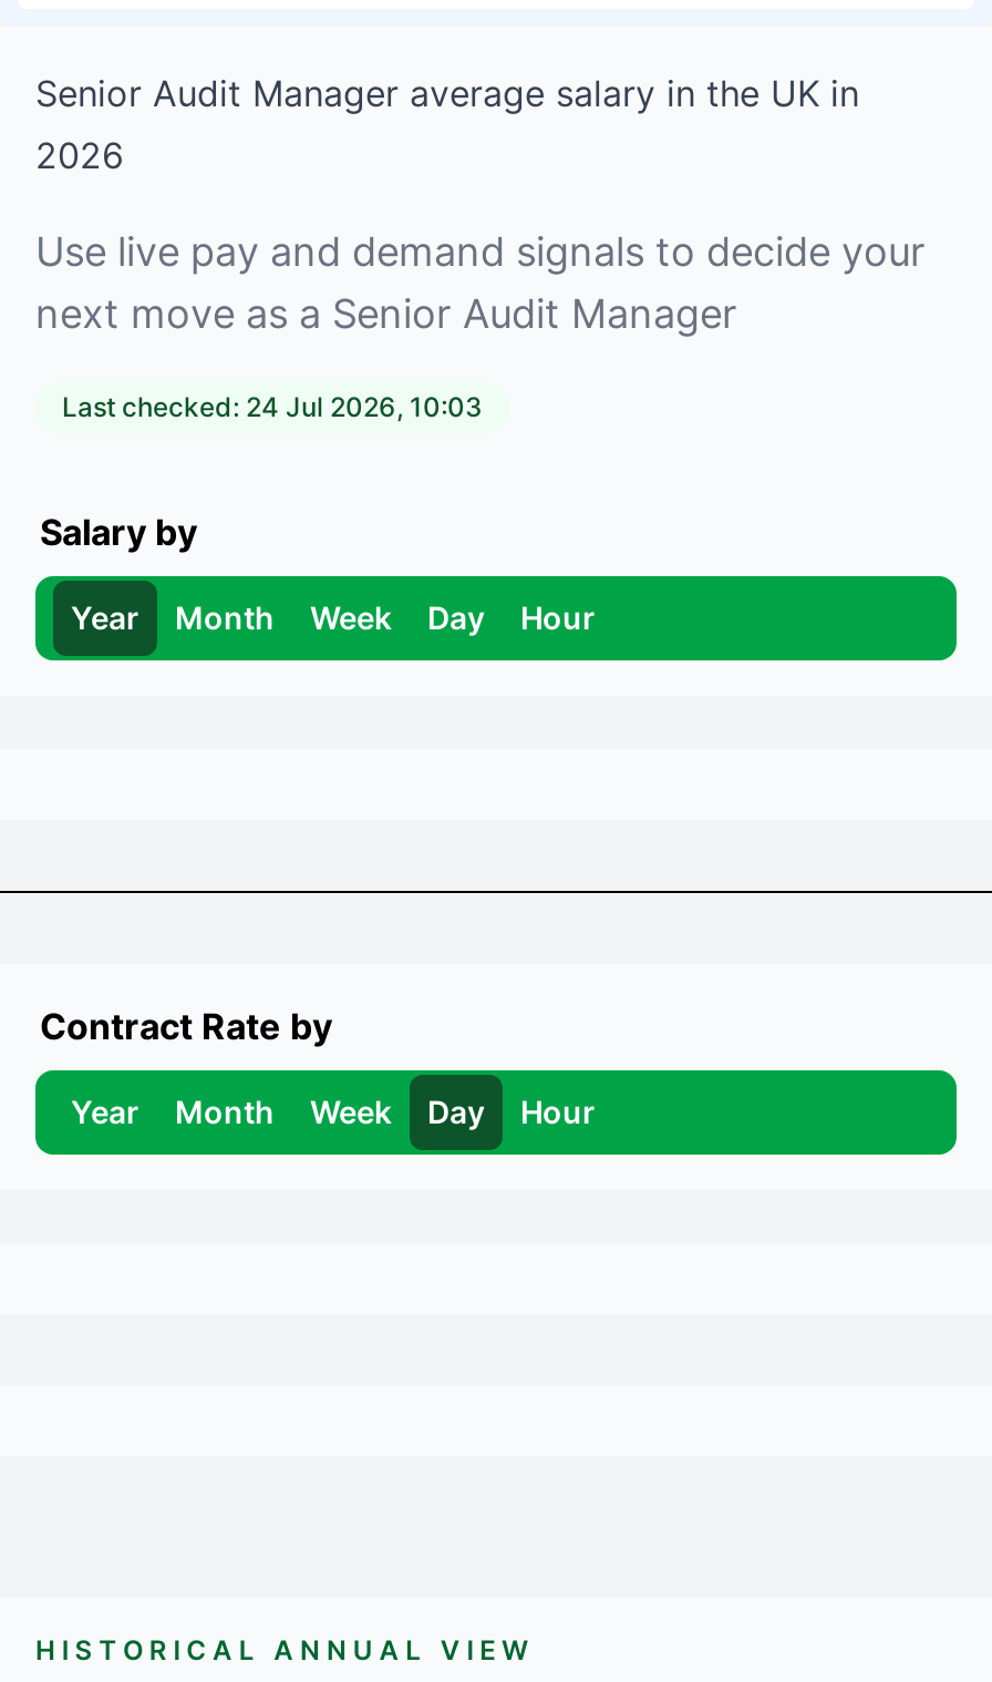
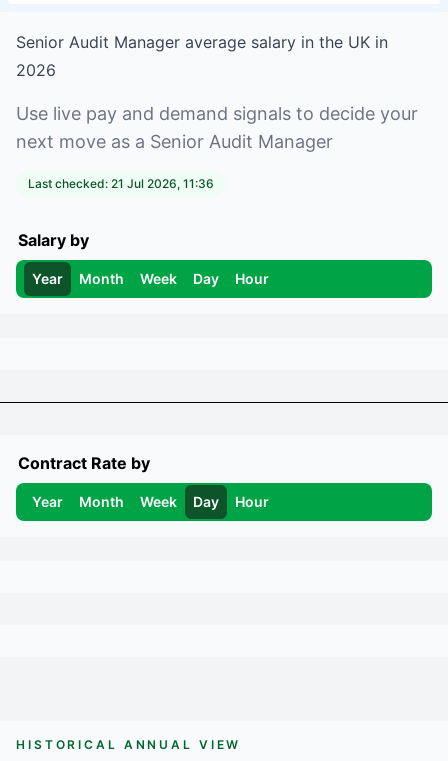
- Last checked: 24 Jul 2026, 10:03
+ Last checked: 21 Jul 2026, 11:36
